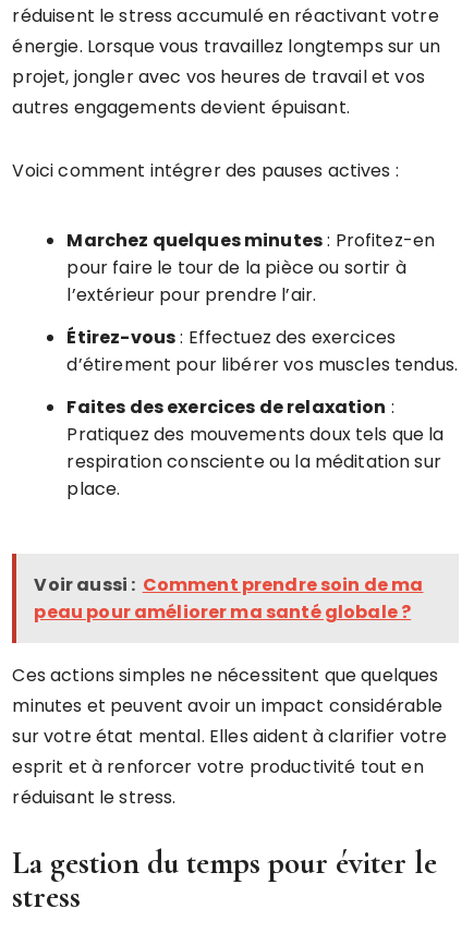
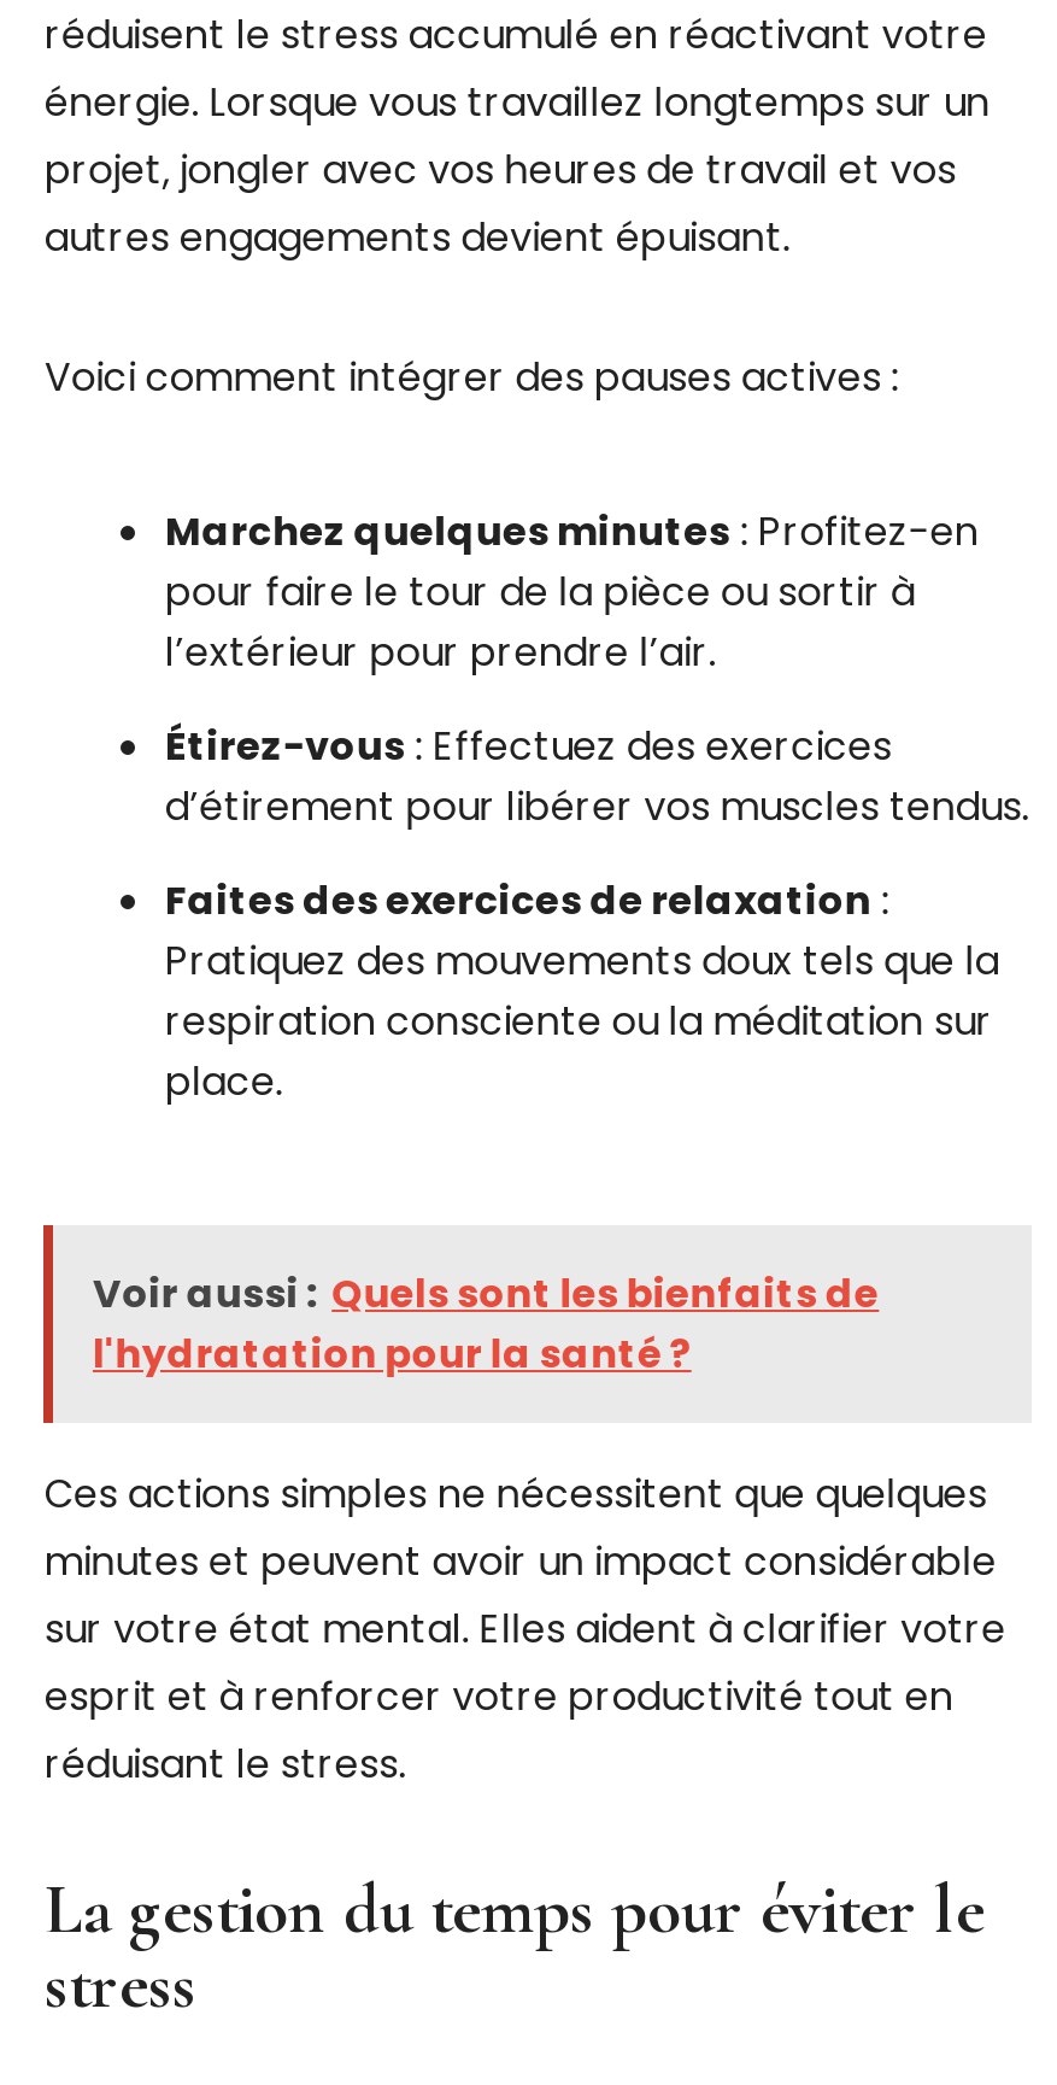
- Voir aussi : Comment prendre soin de ma
- peau pour améliorer ma santé globale ?
+ Voir aussi : Quels sont les bienfaits de
+ l'hydratation pour la santé ?
